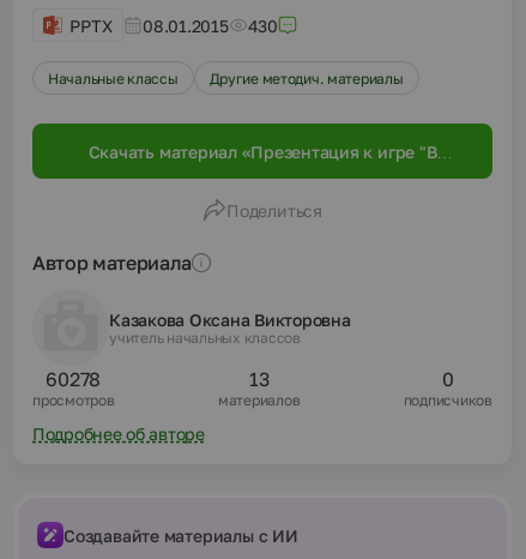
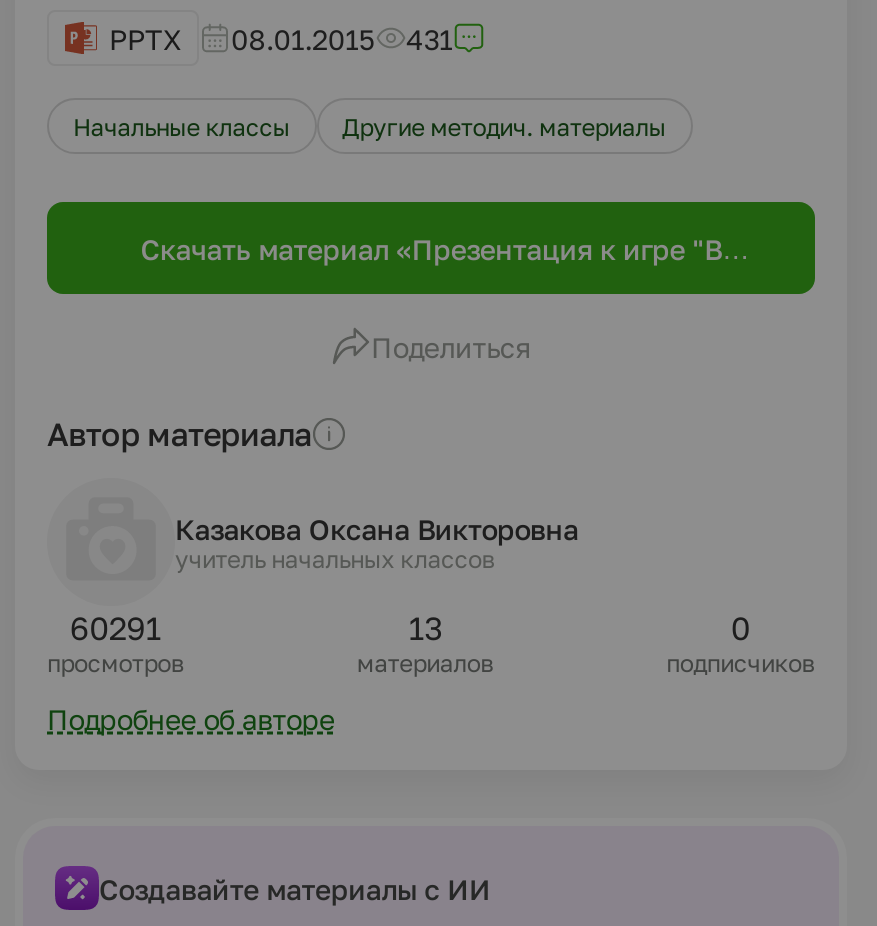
- PPTX 08.01.2015 430
+ PPTX 08.01.2015 431

- 60278
+ 60291
